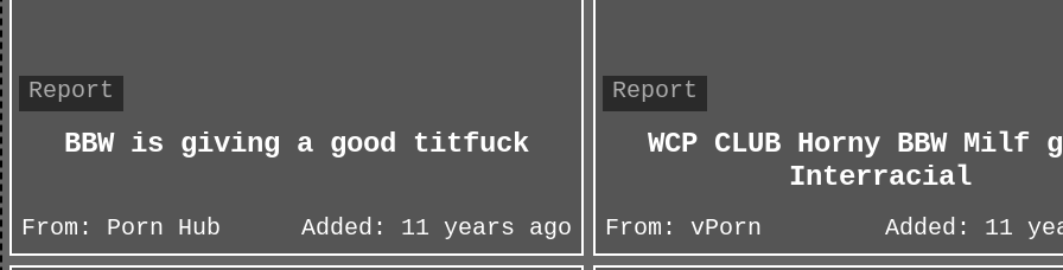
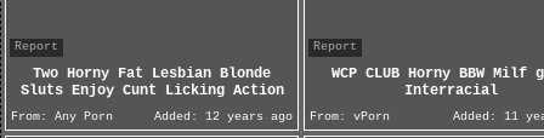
- BBW is giving a good titfuck
+ Two Horny Fat Lesbian Blonde
+ Sluts Enjoy Cunt Licking Action

- Added: 11 years ago
- From: Porn Hub
+ Added: 12 years ago
+ From: Any Porn
